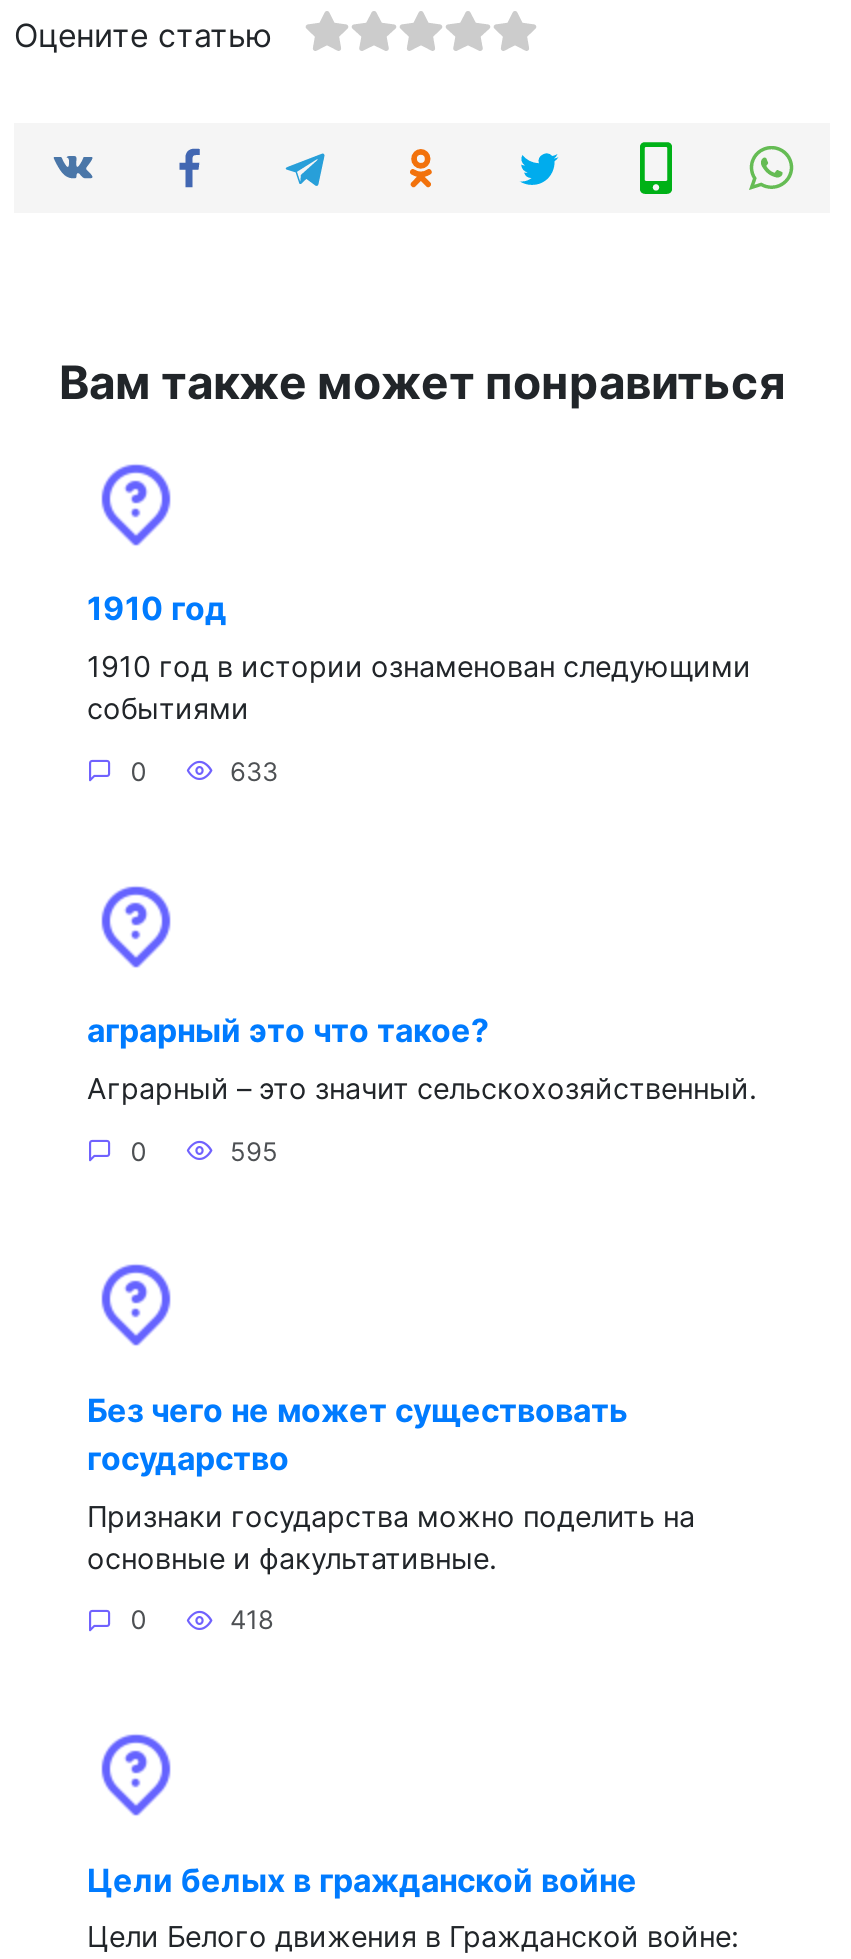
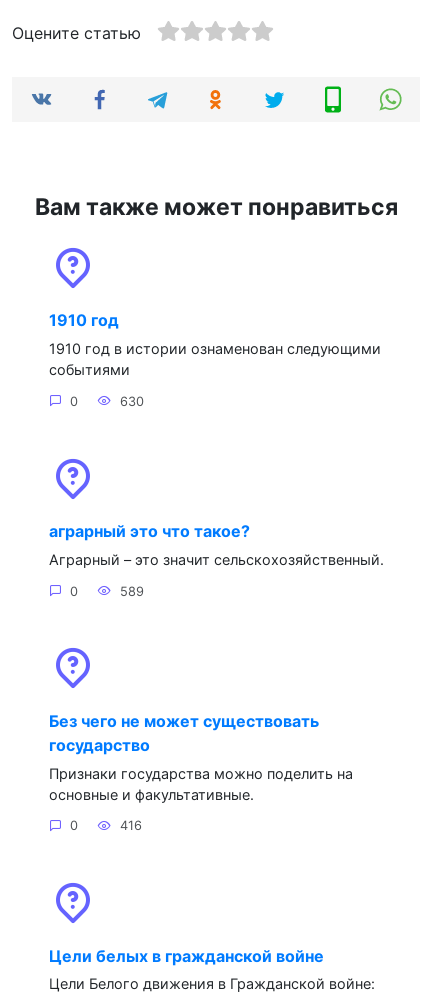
- 633
+ 630

- 595
+ 589

- 418
+ 416
